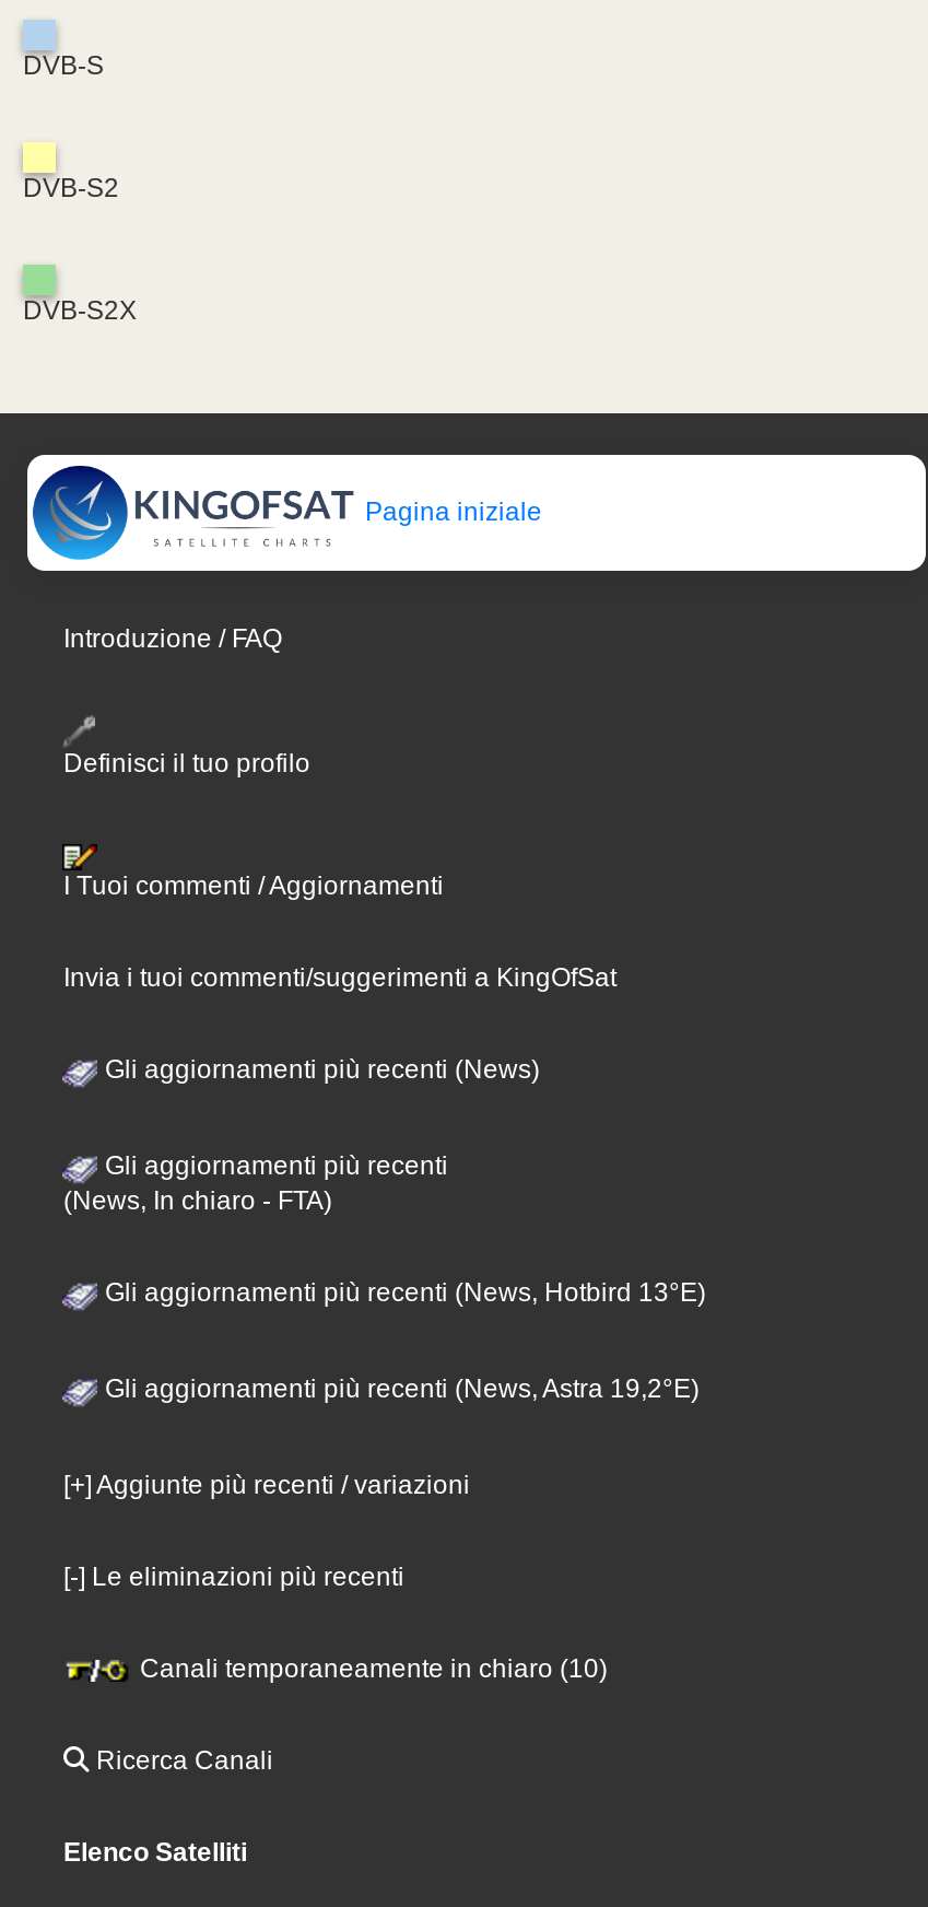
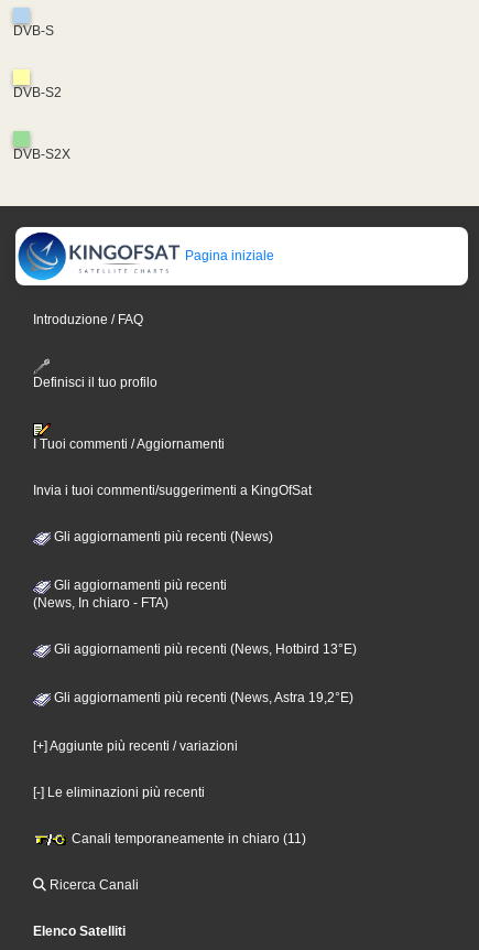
- Canali temporaneamente in chiaro (10)
+ Canali temporaneamente in chiaro (11)
